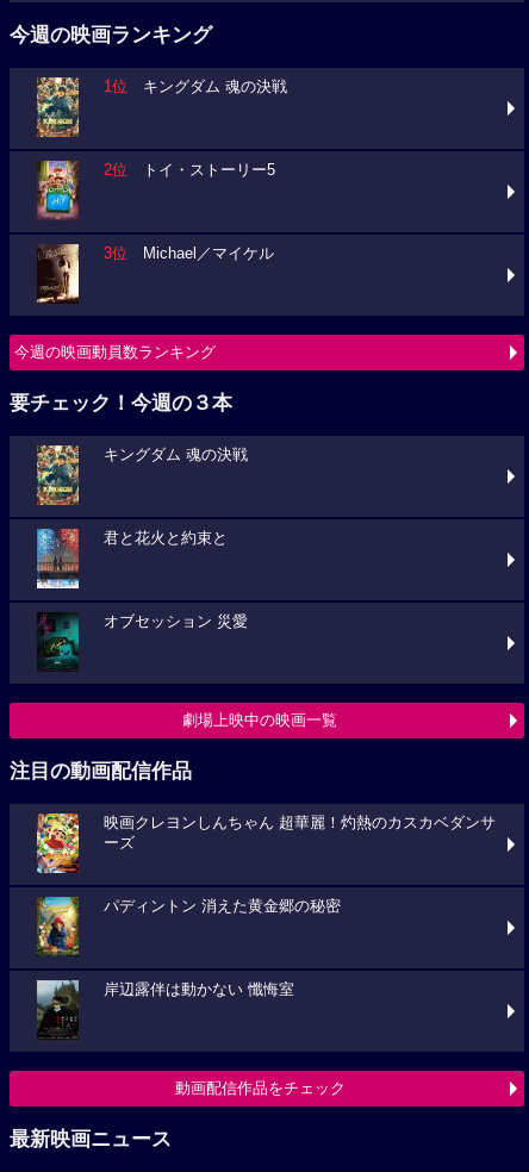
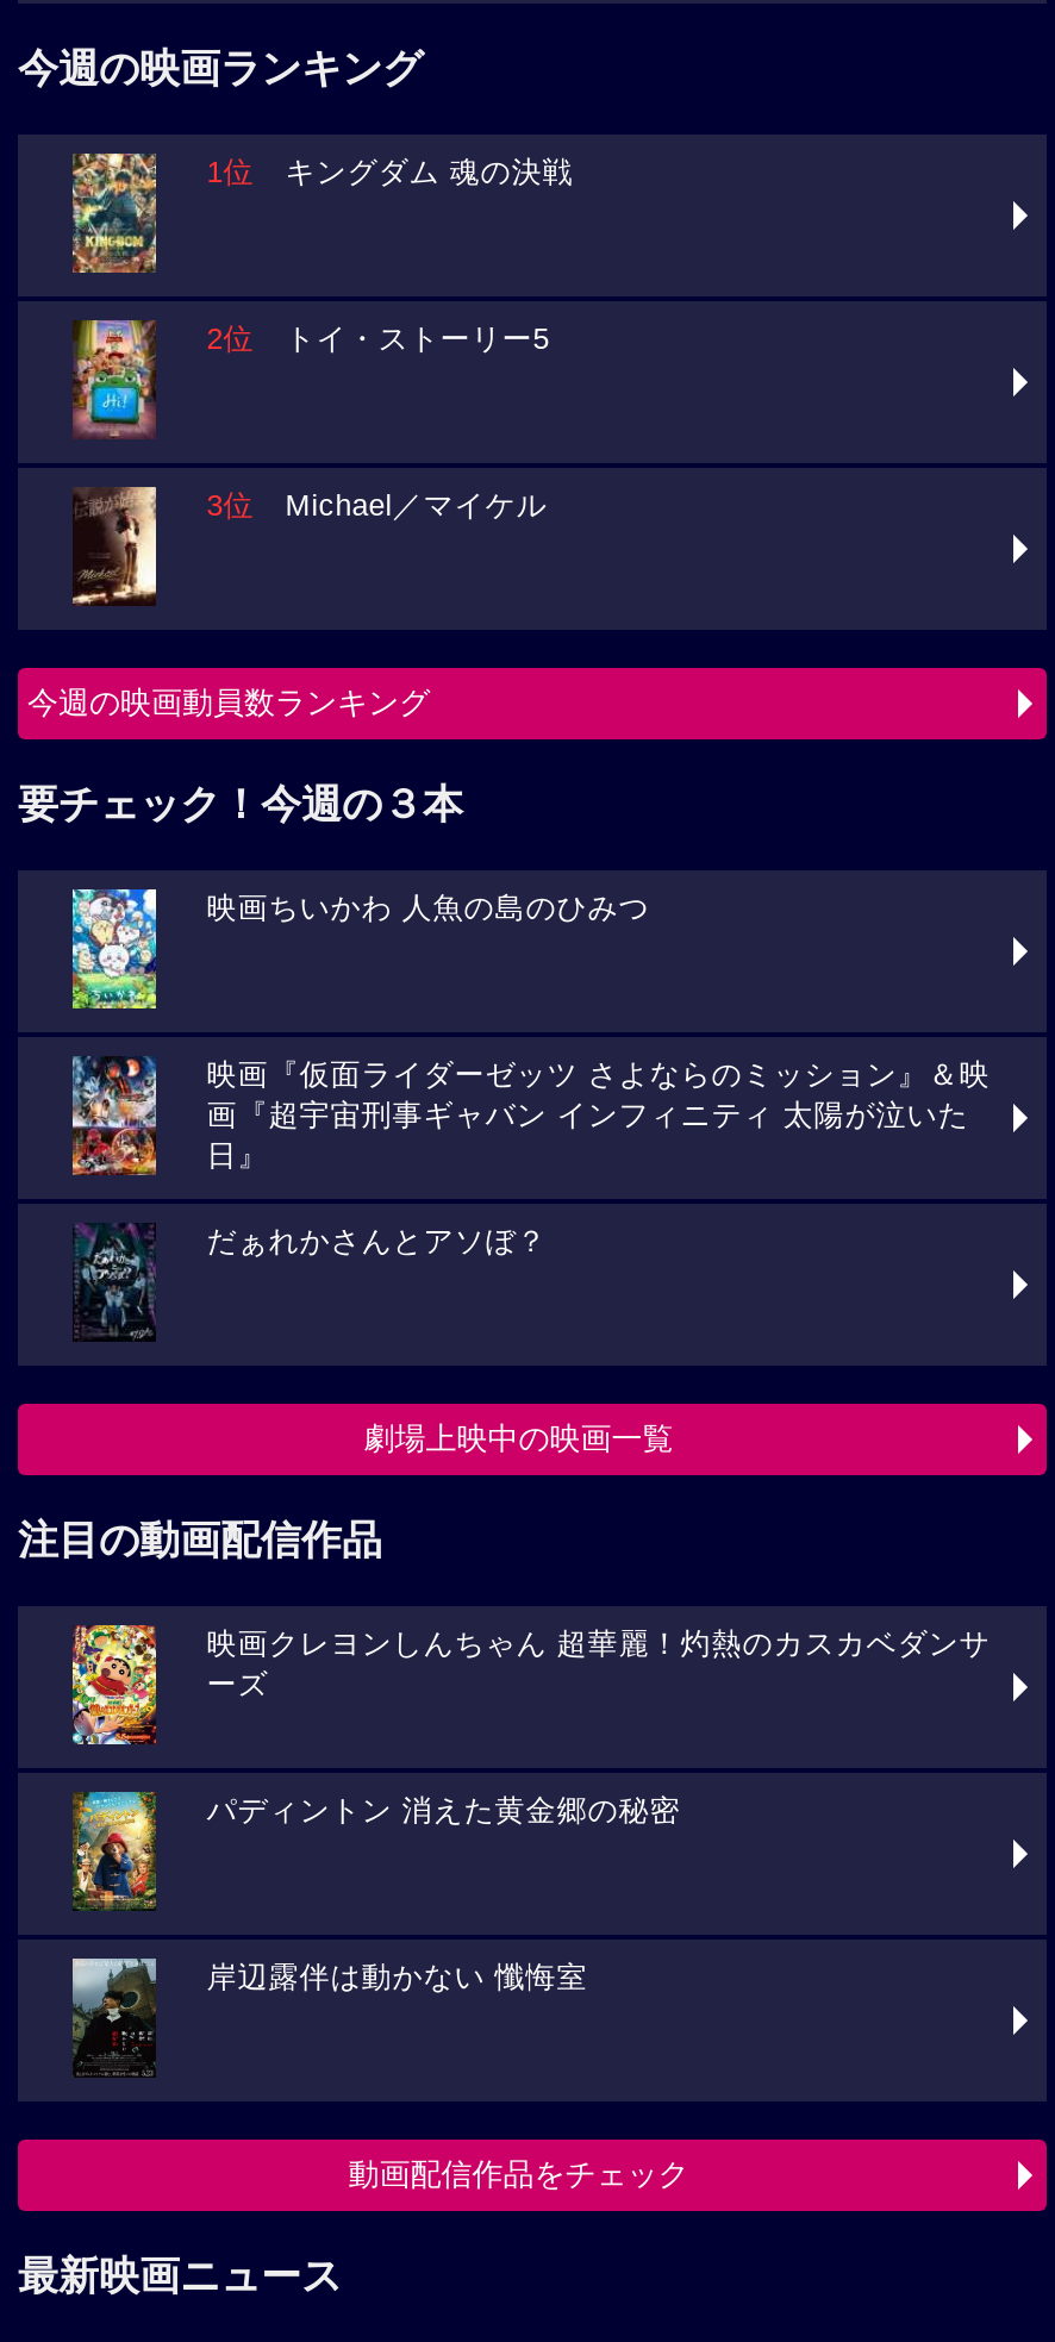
- [image]
- キングダム 魂の決戦
+ [image]
+ 映画ちいかわ 人魚の島のひみつ

- [image]
- 君と花火と約束と
+ [image]
+ 映画『仮面ライダーゼッツ さよならのミッション』＆映
+ 画『超宇宙刑事ギャバン インフィニティ 太陽が泣いた
+ 日』

- [image]
- オブセッション 災愛
+ [image]
+ だぁれかさんとアソぼ？
